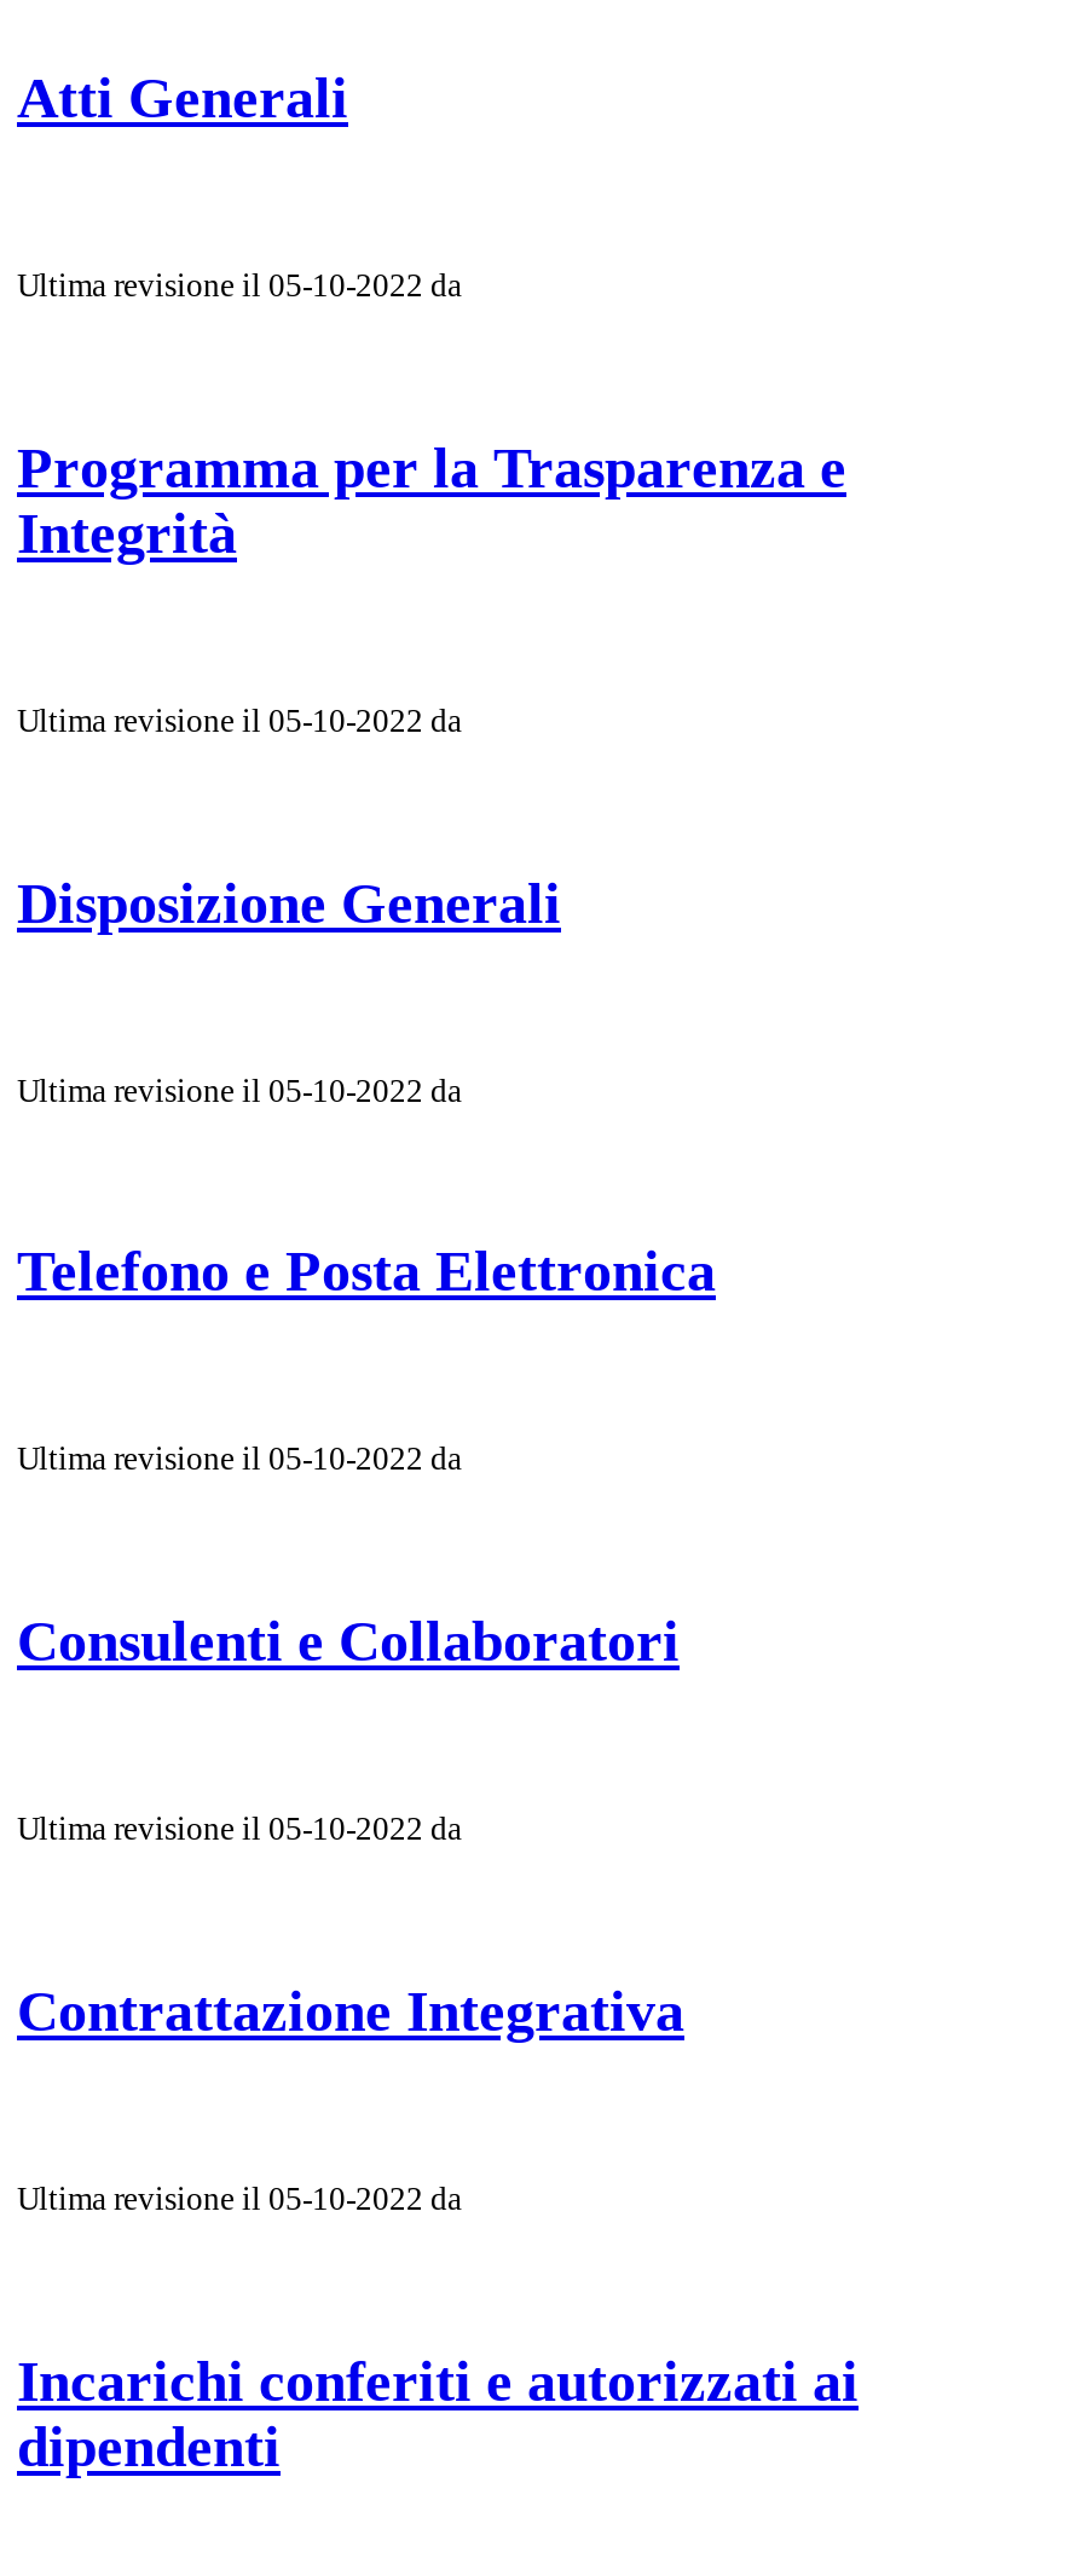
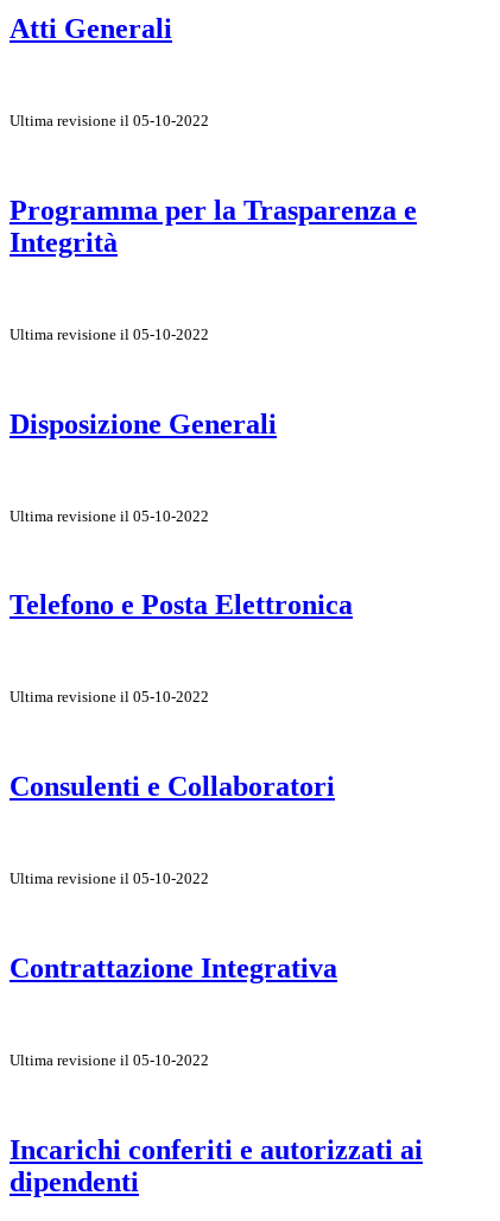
- Ultima revisione il 05-10-2022 da
+ Ultima revisione il 05-10-2022

- Ultima revisione il 05-10-2022 da
+ Ultima revisione il 05-10-2022

- Ultima revisione il 05-10-2022 da
+ Ultima revisione il 05-10-2022

- Ultima revisione il 05-10-2022 da
+ Ultima revisione il 05-10-2022

- Ultima revisione il 05-10-2022 da
+ Ultima revisione il 05-10-2022

- Ultima revisione il 05-10-2022 da
+ Ultima revisione il 05-10-2022
